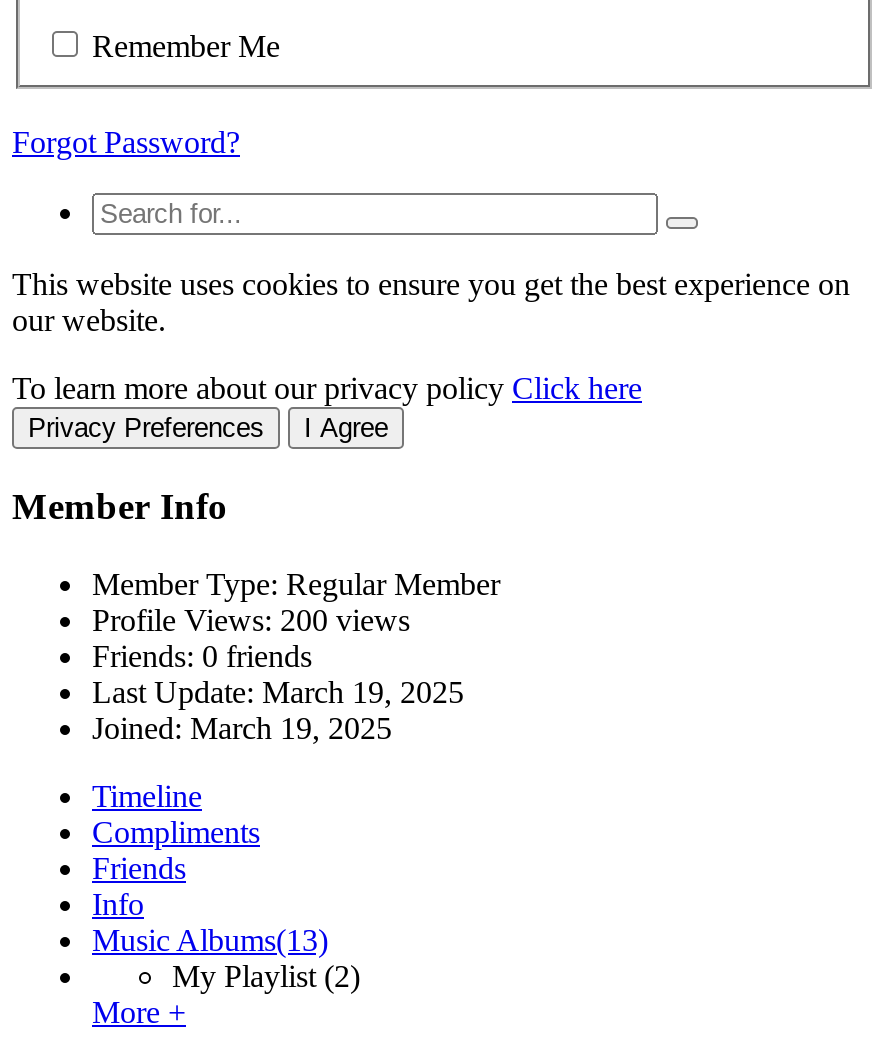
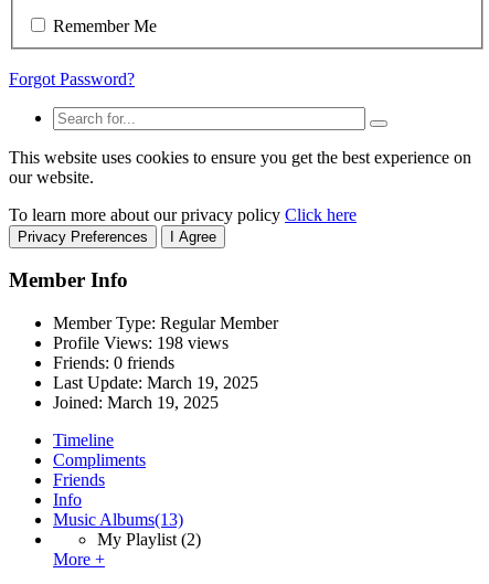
- Profile Views: 200 views
+ Profile Views: 198 views
